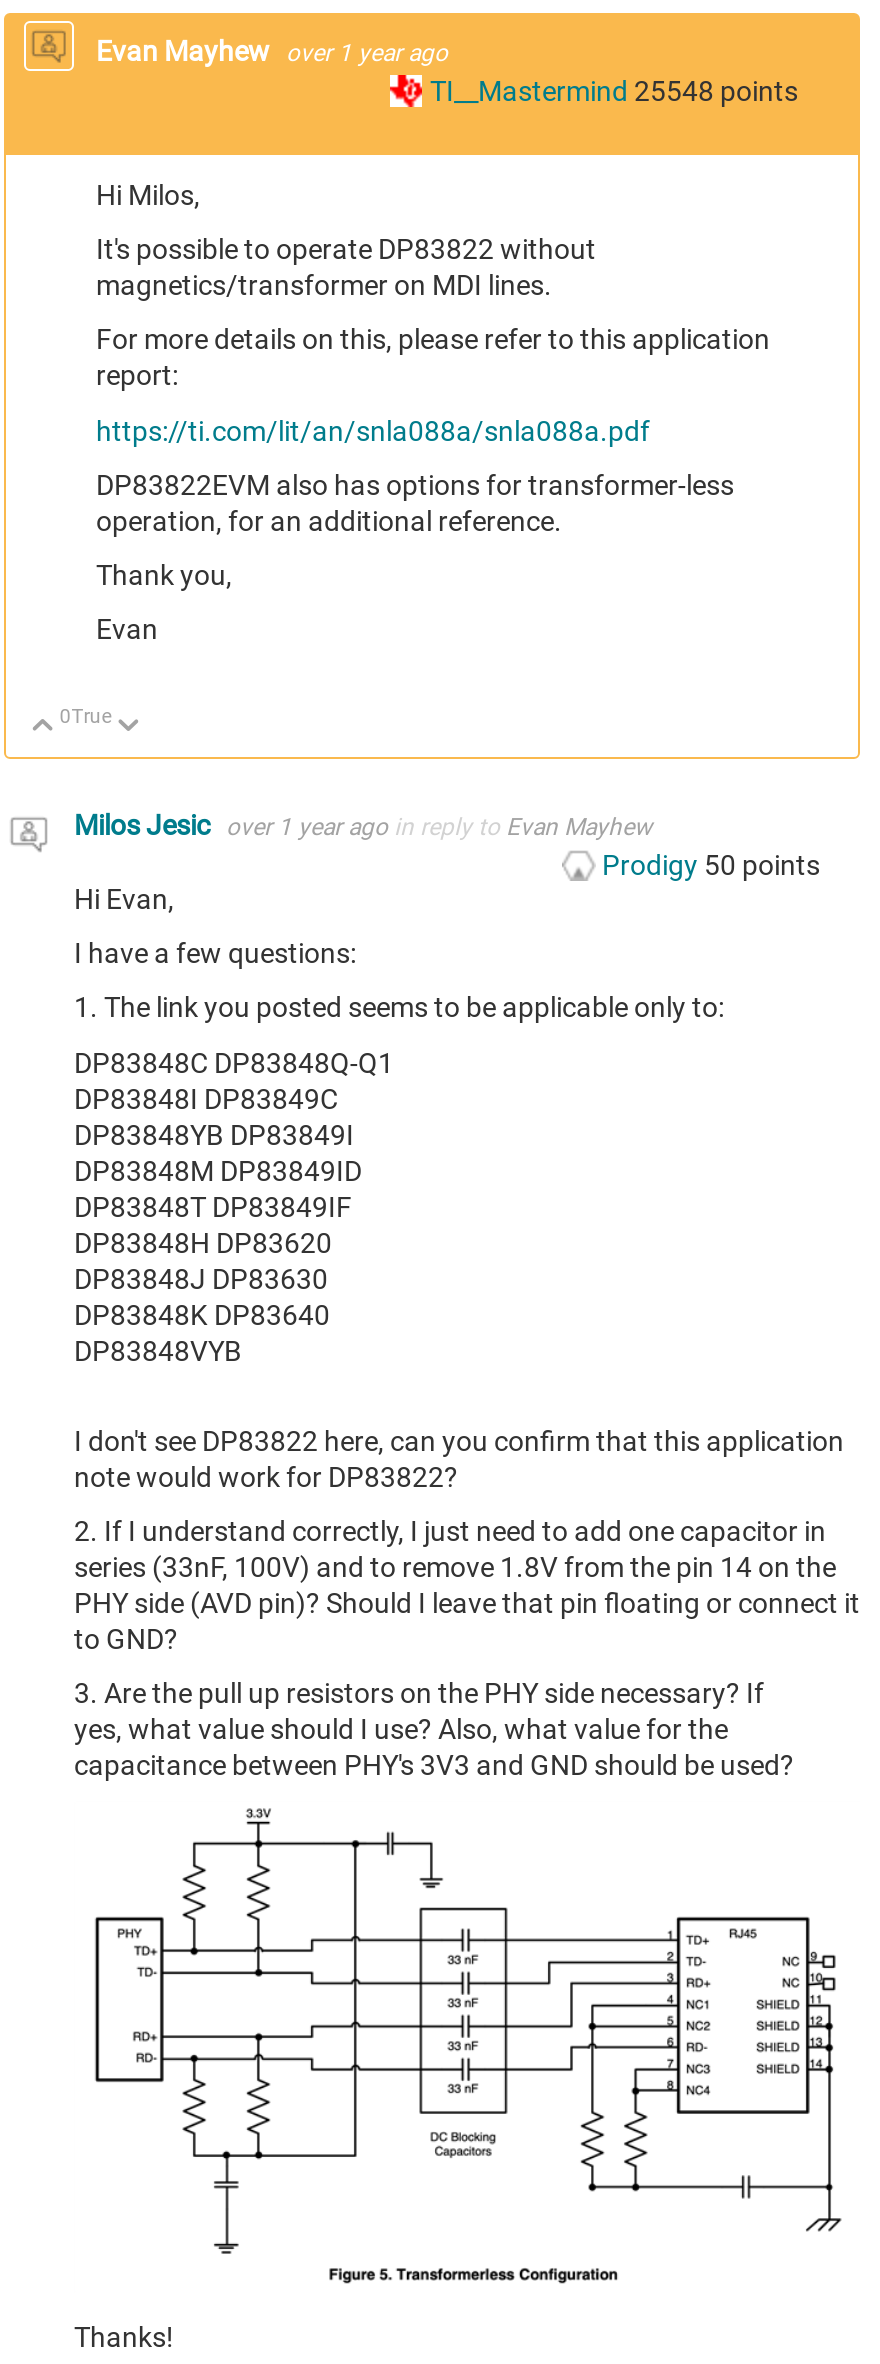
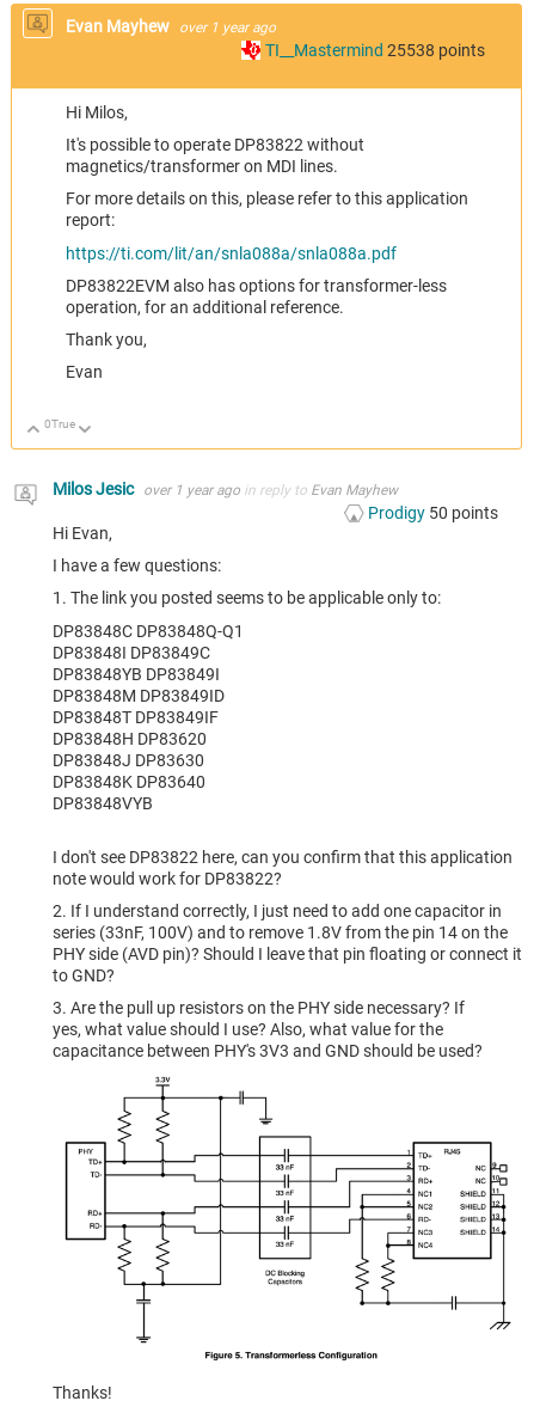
- TI__Mastermind 25548 points
+ TI__Mastermind 25538 points
